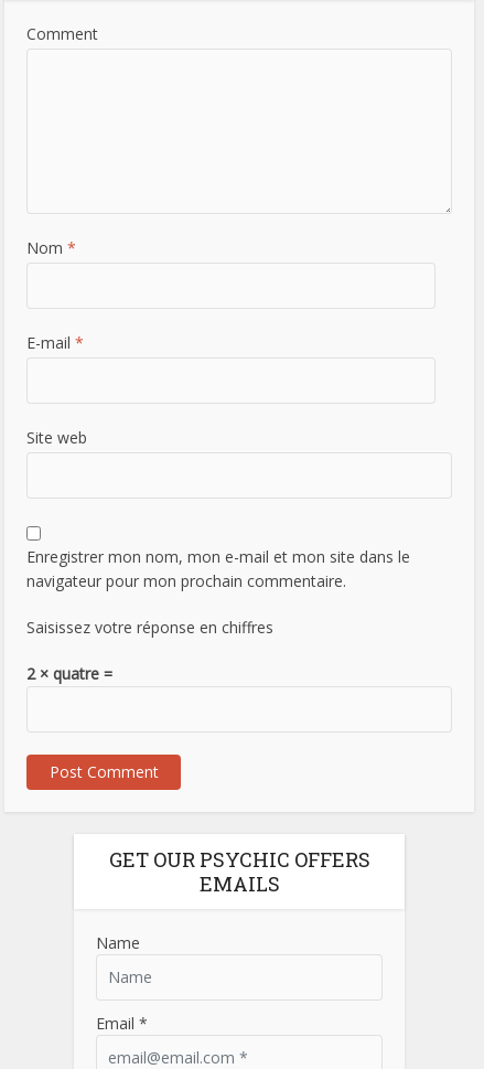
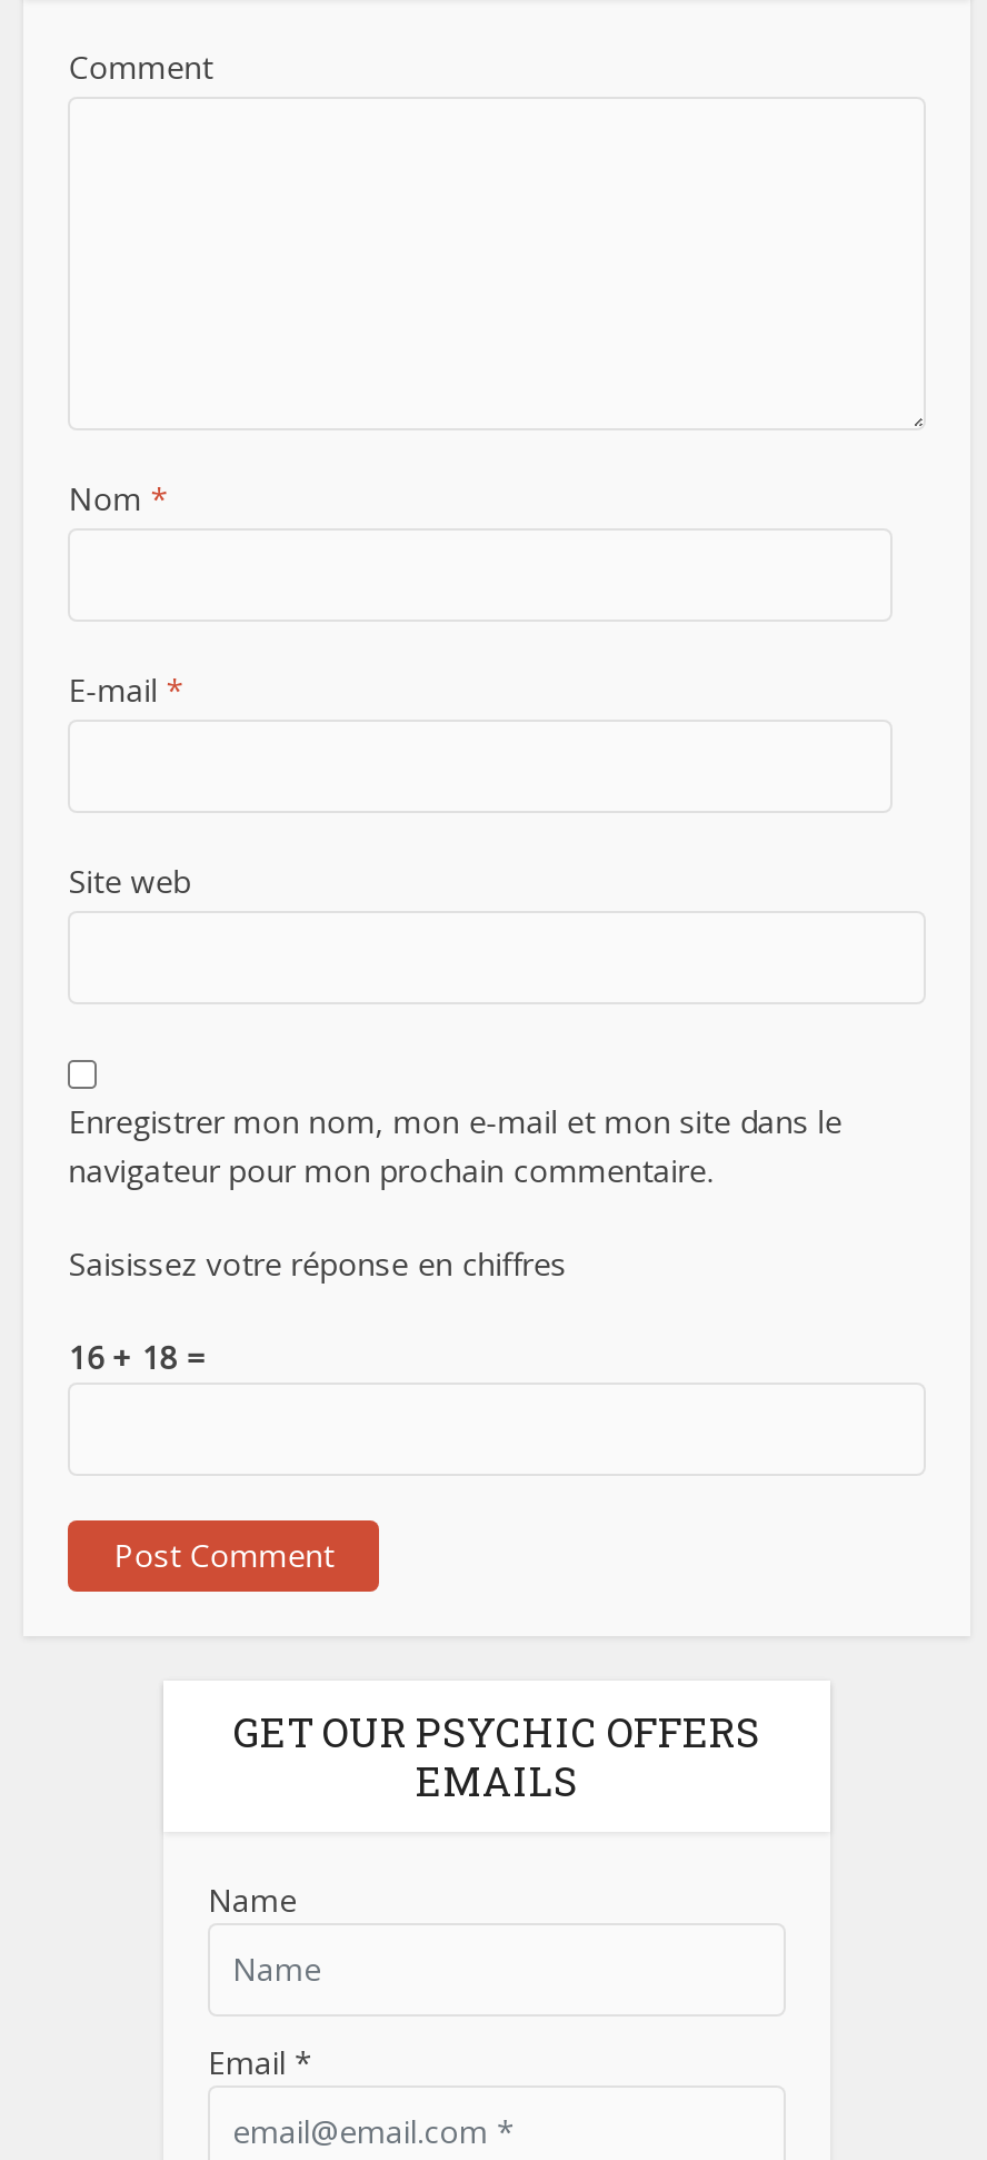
- 2 × quatre =
+ 16 + 18 =
